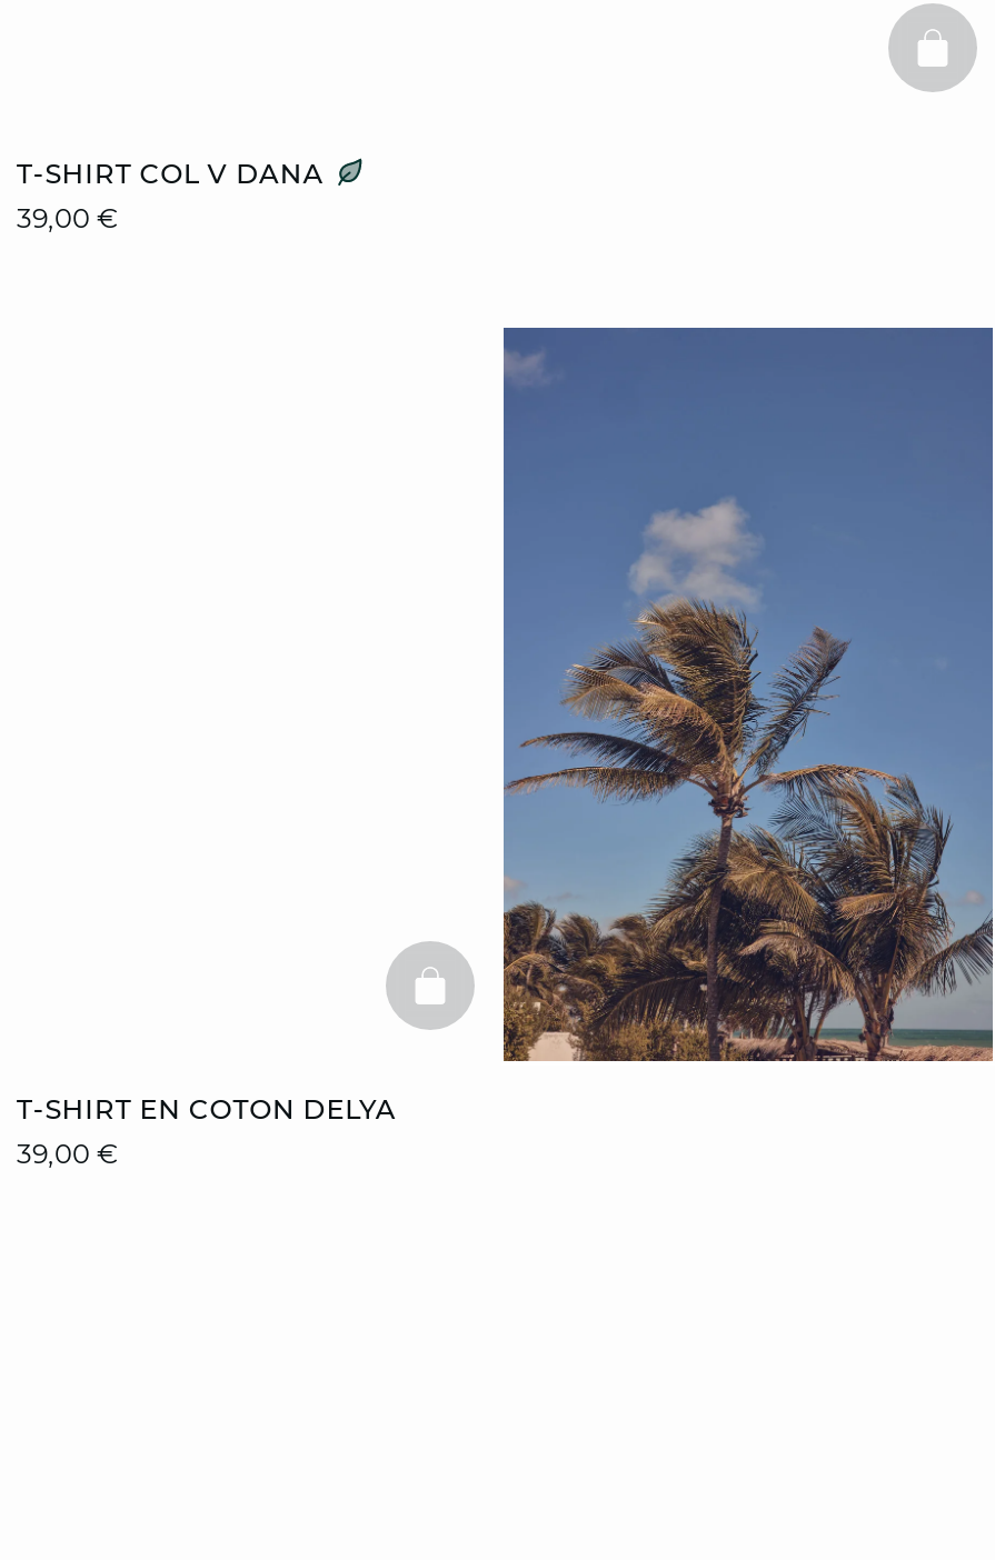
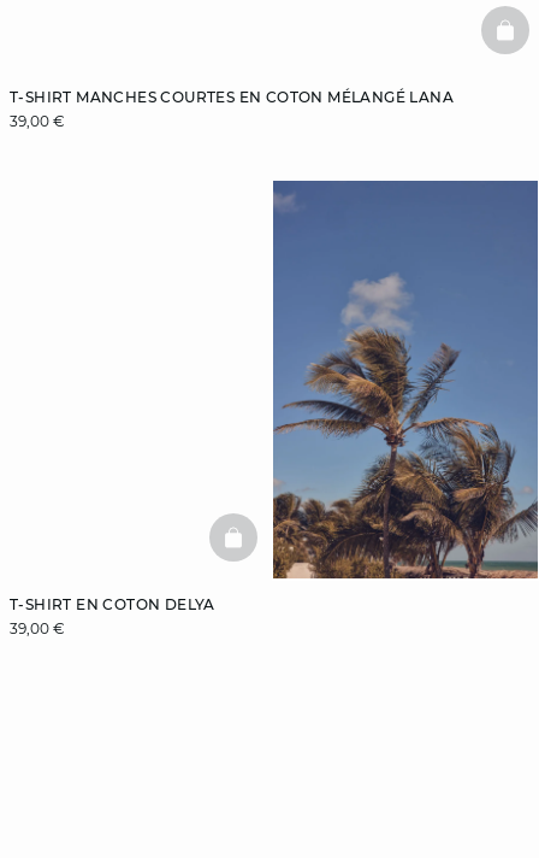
- T-SHIRT COL V DANA
+ T-SHIRT MANCHES COURTES EN COTON MÉLANGÉ LANA
